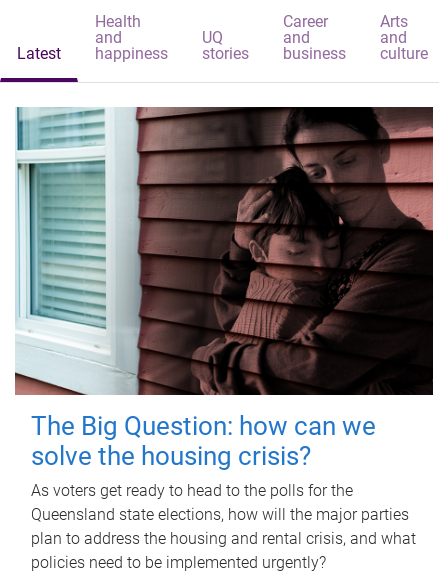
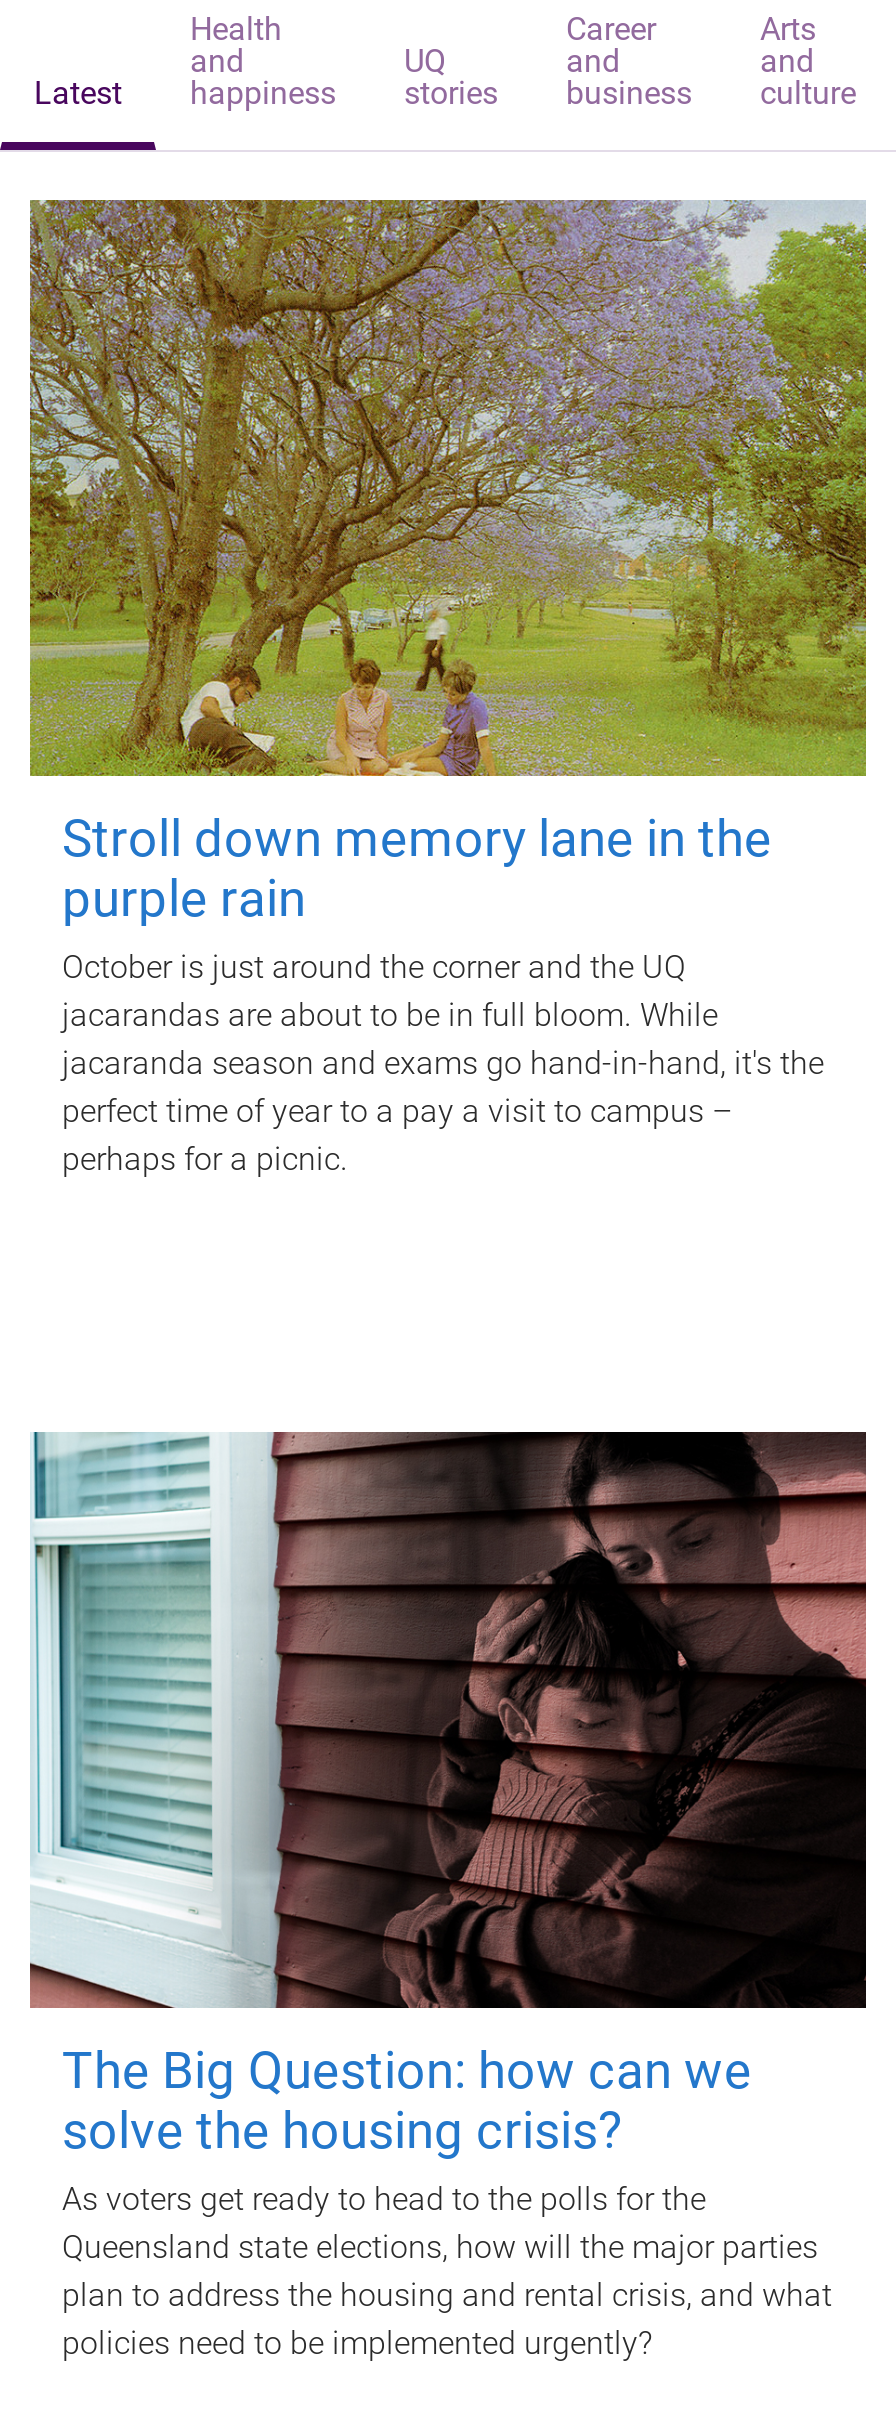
+ [image]
+ Stroll down memory lane in the
+ purple rain
+ October is just around the corner and the UQ
+ jacarandas are about to be in full bloom. While
+ jacaranda season and exams go hand-in-hand, it's the
+ perfect time of year to a pay a visit to campus –
+ perhaps for a picnic.
